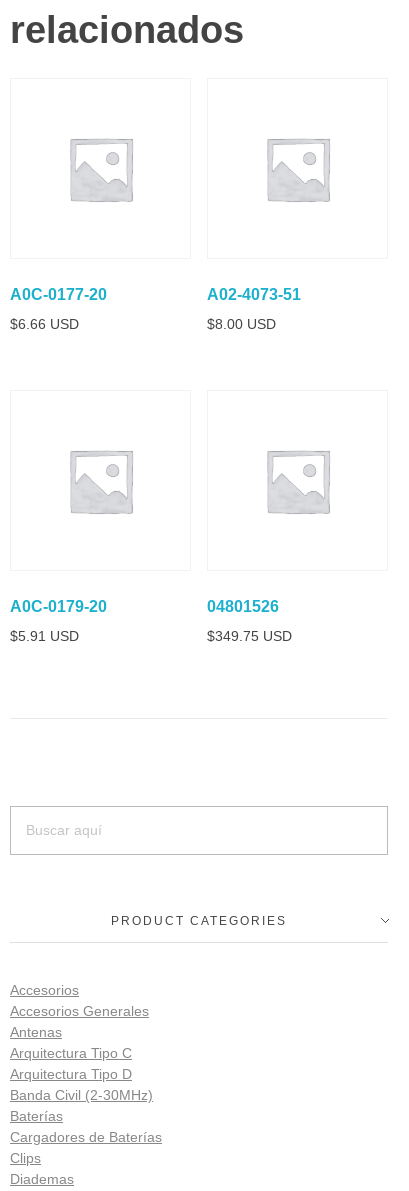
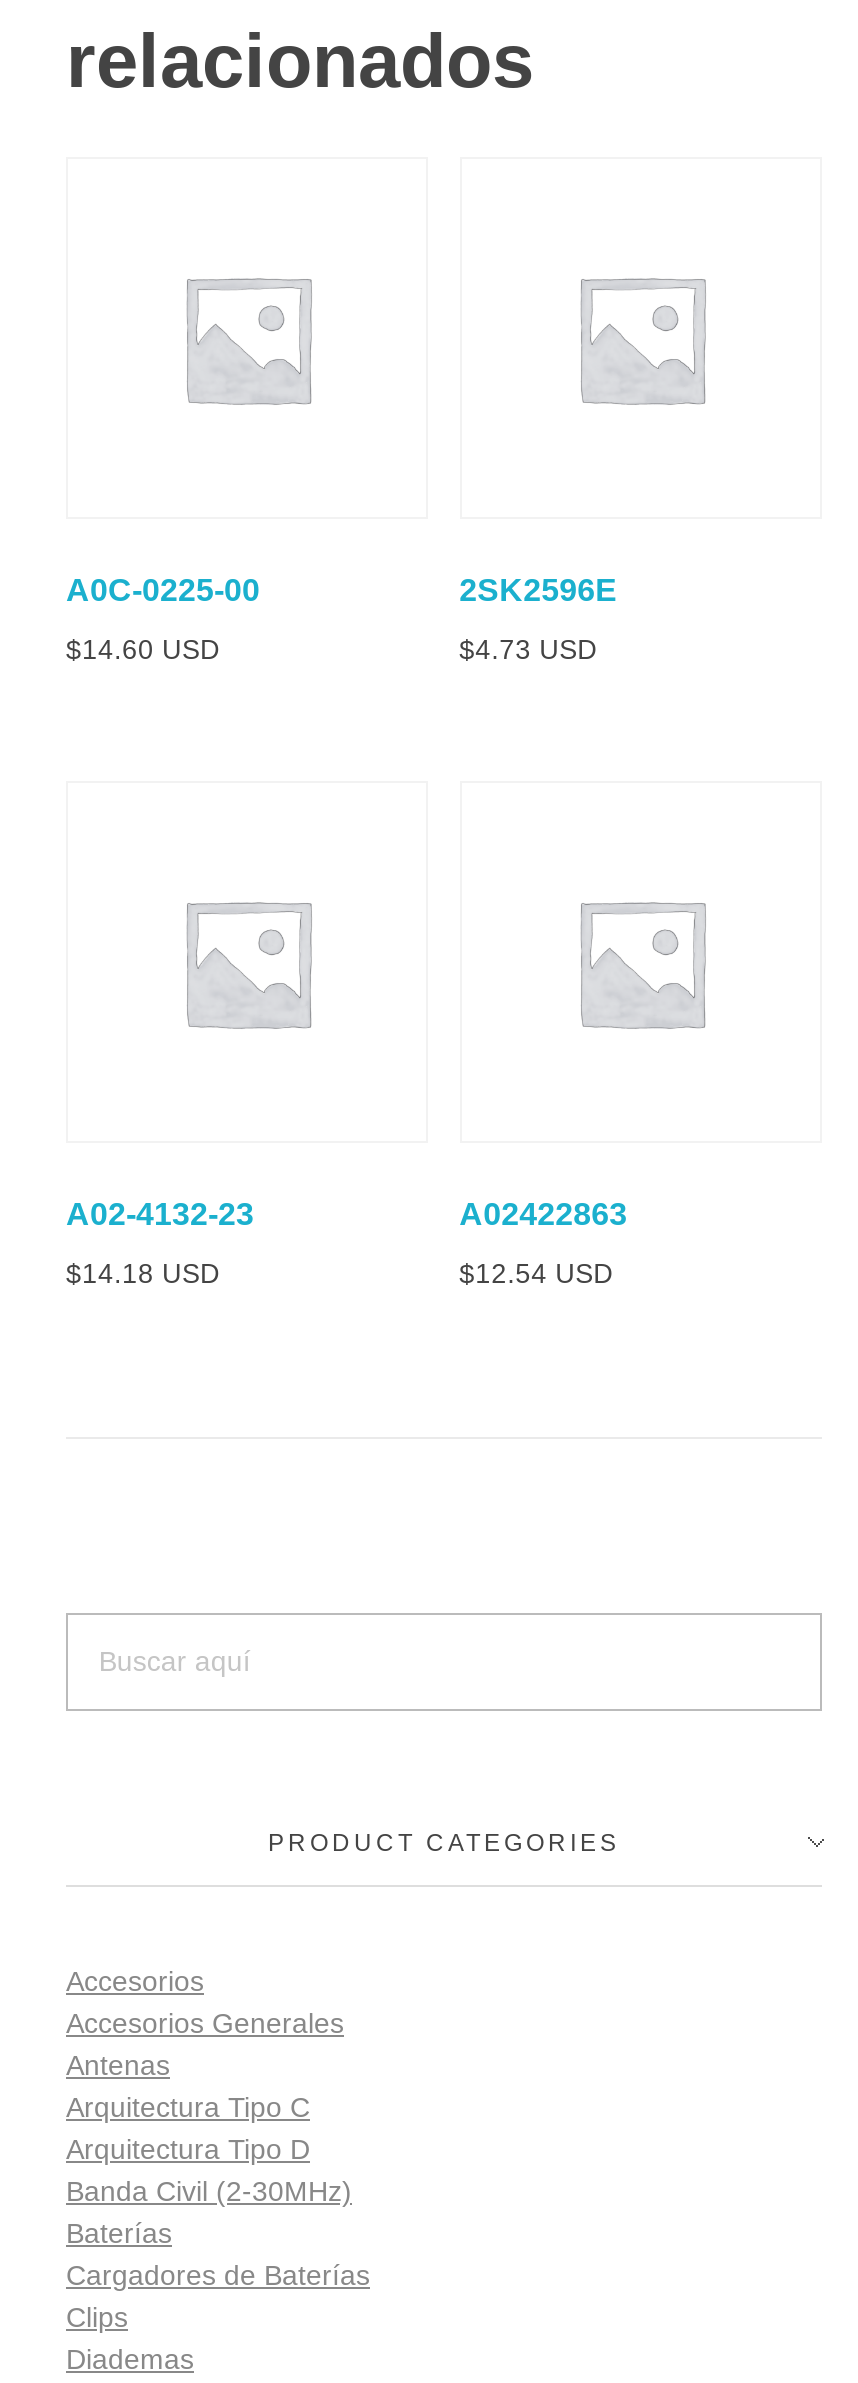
- A0C-0177-20
+ A0C-0225-00

- A02-4073-51
+ 2SK2596E

- $6.66 USD
+ $14.60 USD

- $8.00 USD
+ $4.73 USD

- A0C-0179-20
+ A02-4132-23

- 04801526
+ A02422863

- $5.91 USD
+ $14.18 USD

- $349.75 USD
+ $12.54 USD
